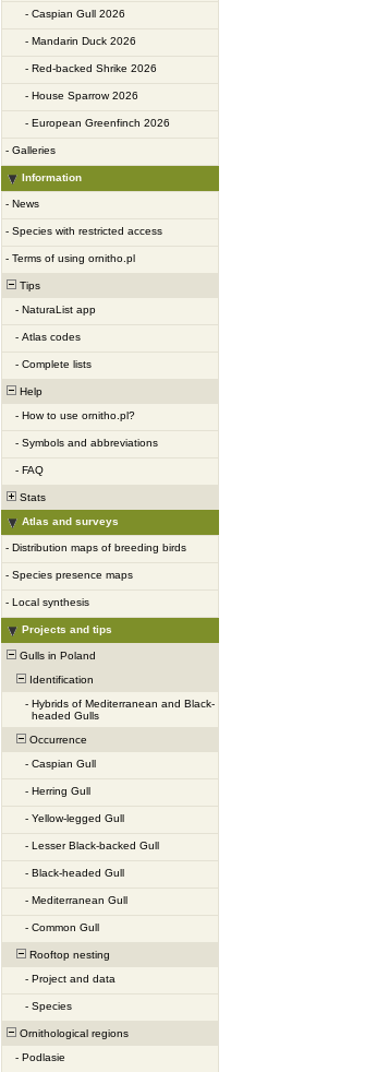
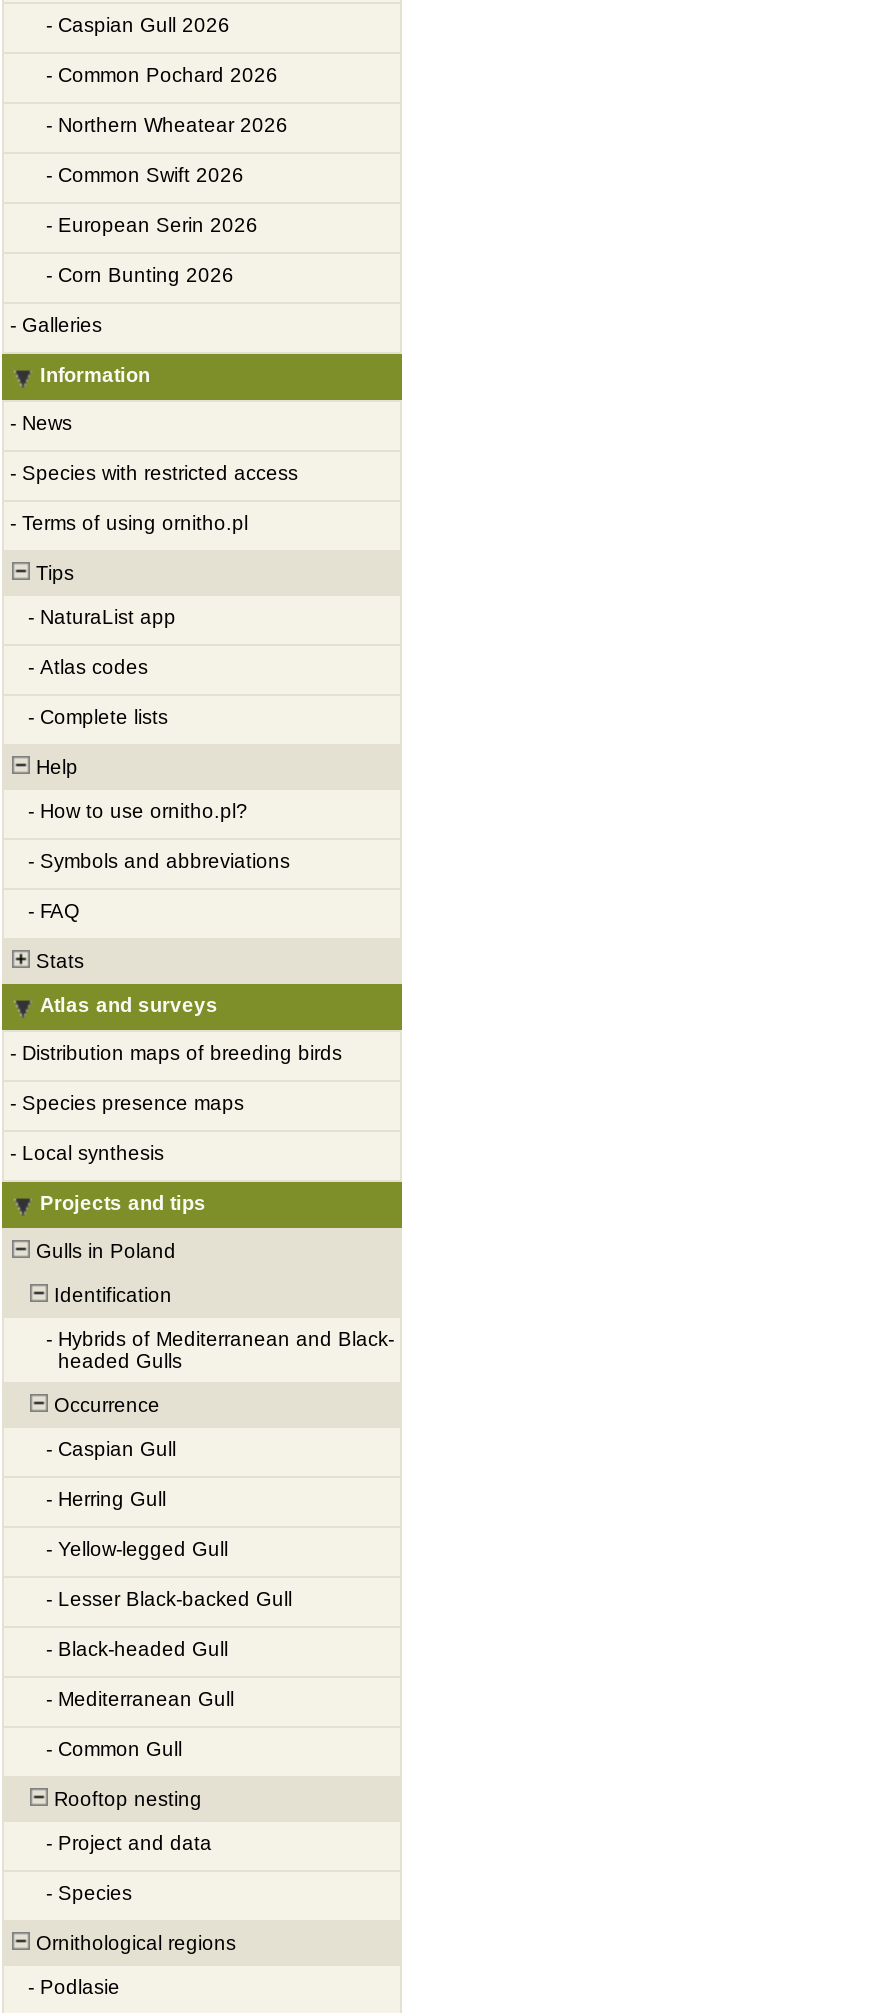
- - Mandarin Duck 2026
- - Red-backed Shrike 2026
- - House Sparrow 2026
- - European Greenfinch 2026
+ - Common Pochard 2026
+ - Northern Wheatear 2026
+ - Common Swift 2026
+ - European Serin 2026
+ - Corn Bunting 2026
